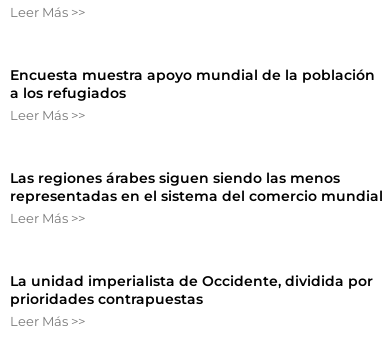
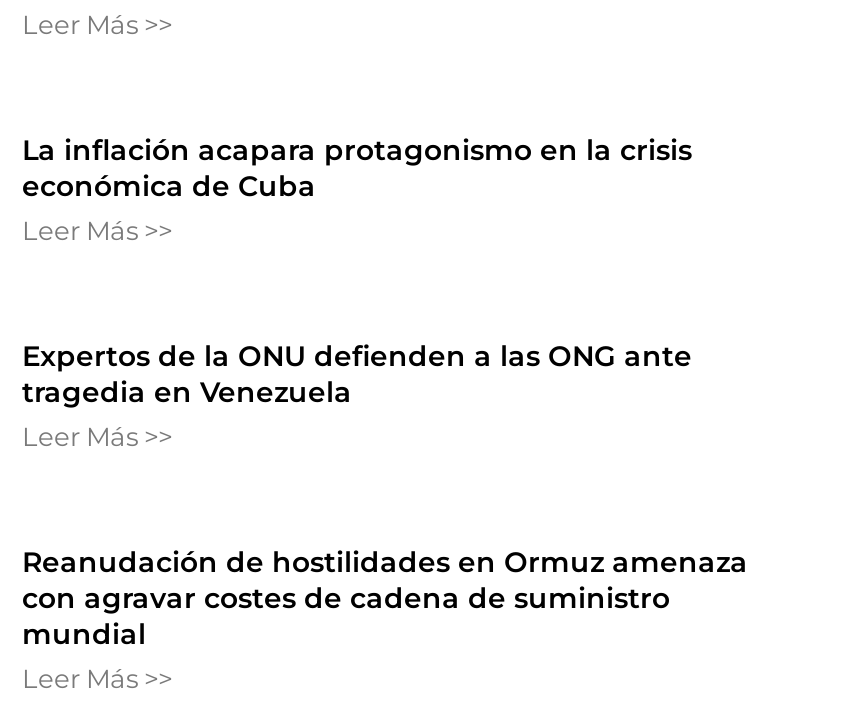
- Encuesta muestra apoyo mundial de la población
- a los refugiados
+ La inflación acapara protagonismo en la crisis
+ económica de Cuba

- Las regiones árabes siguen siendo las menos
- representadas en el sistema del comercio mundial
+ Expertos de la ONU defienden a las ONG ante
+ tragedia en Venezuela

- La unidad imperialista de Occidente, dividida por
- prioridades contrapuestas
+ Reanudación de hostilidades en Ormuz amenaza
+ con agravar costes de cadena de suministro
+ mundial
